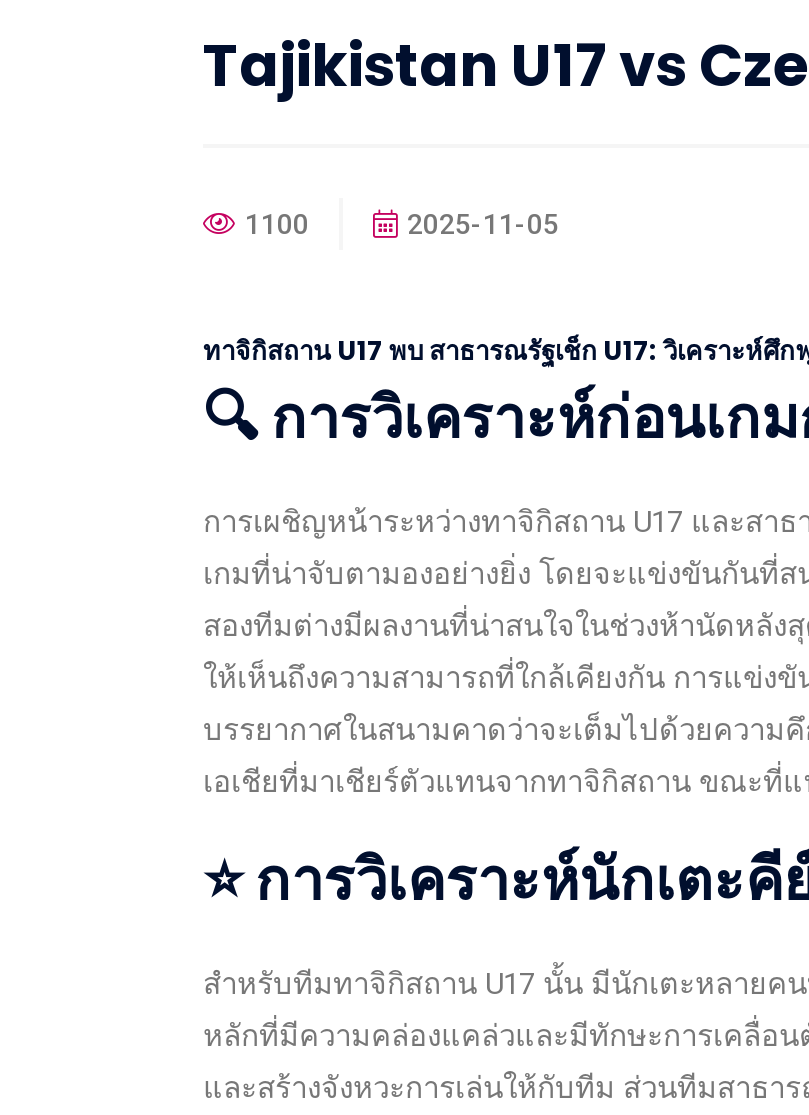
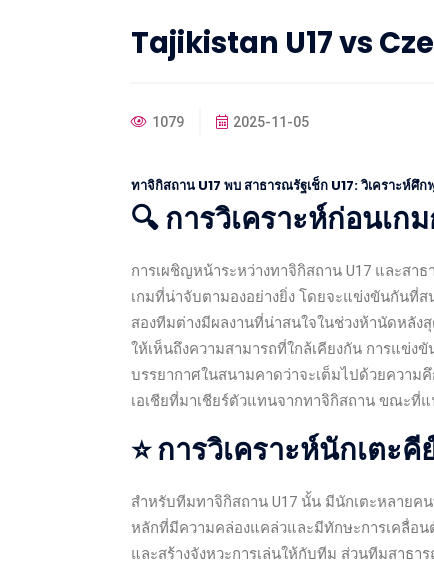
- 1100
+ 1079
